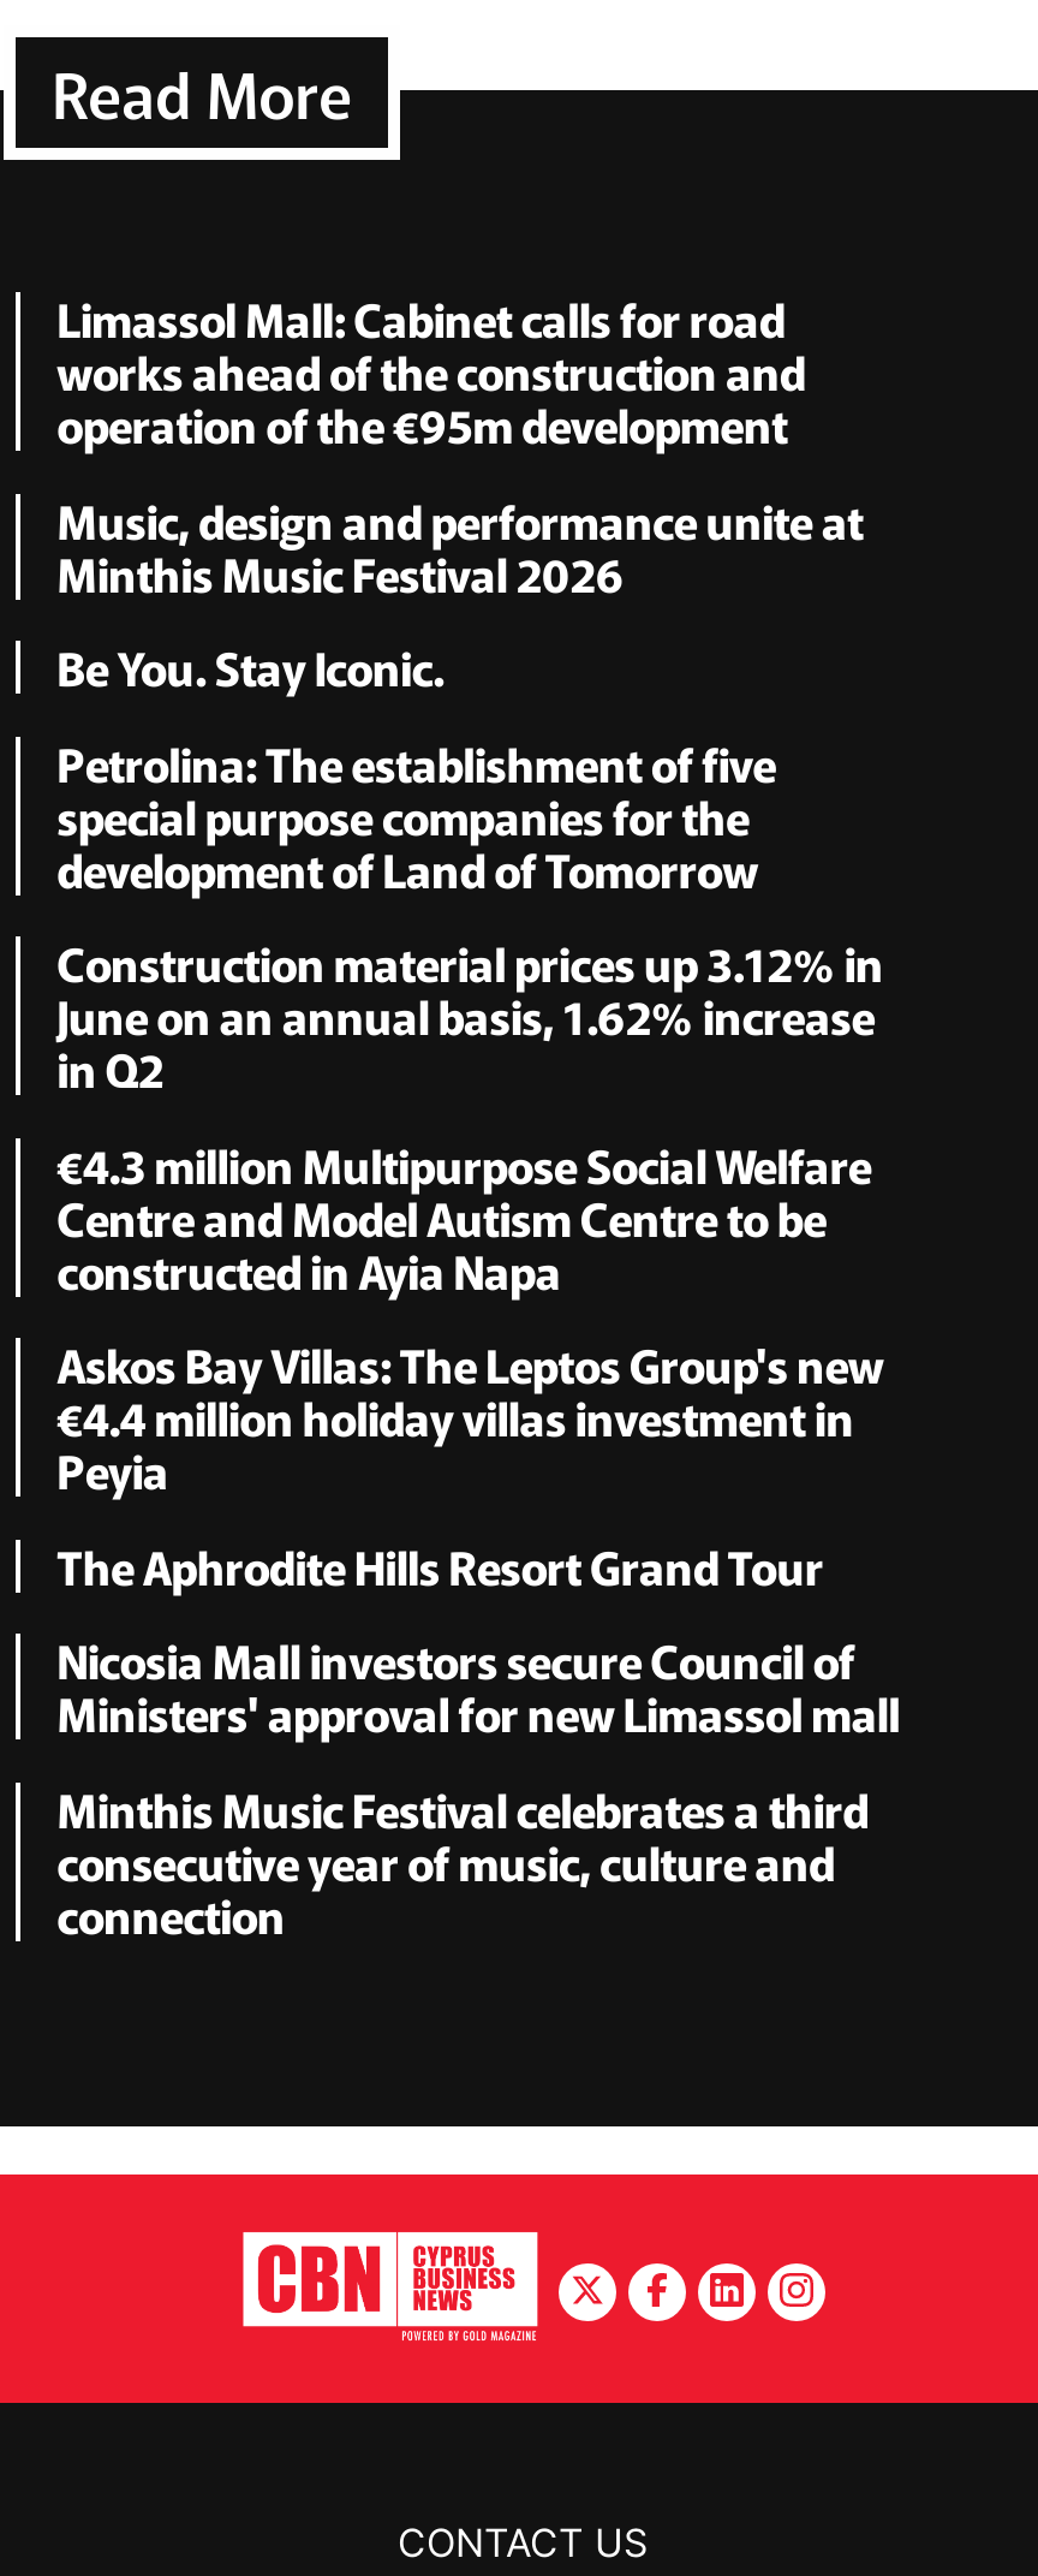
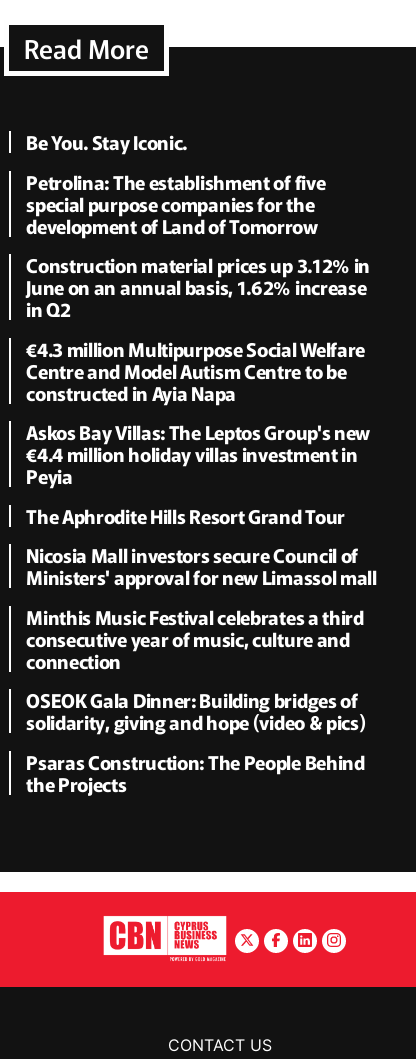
- Limassol Mall: Cabinet calls for road
- works ahead of the construction and
- operation of the €95m development
- Music, design and performance unite at
- Minthis Music Festival 2026

moved up: Be You. Stay Iconic. | Petrolina: The establishment of five | special purpose companies for the | ... | consecutive year of music, culture and | connection

+ OSEOK Gala Dinner: Building bridges of
+ solidarity, giving and hope (video & pics)
+ Psaras Construction: The People Behind
+ the Projects
